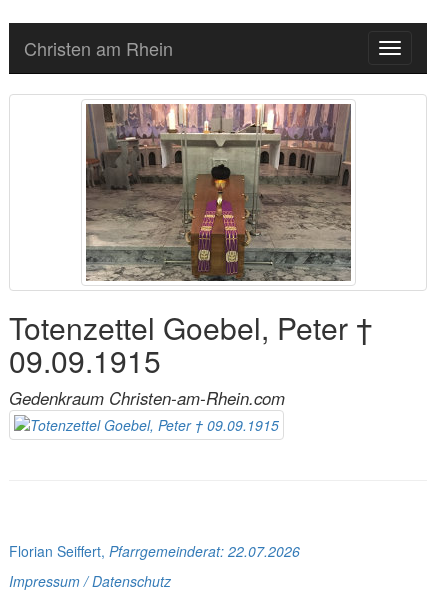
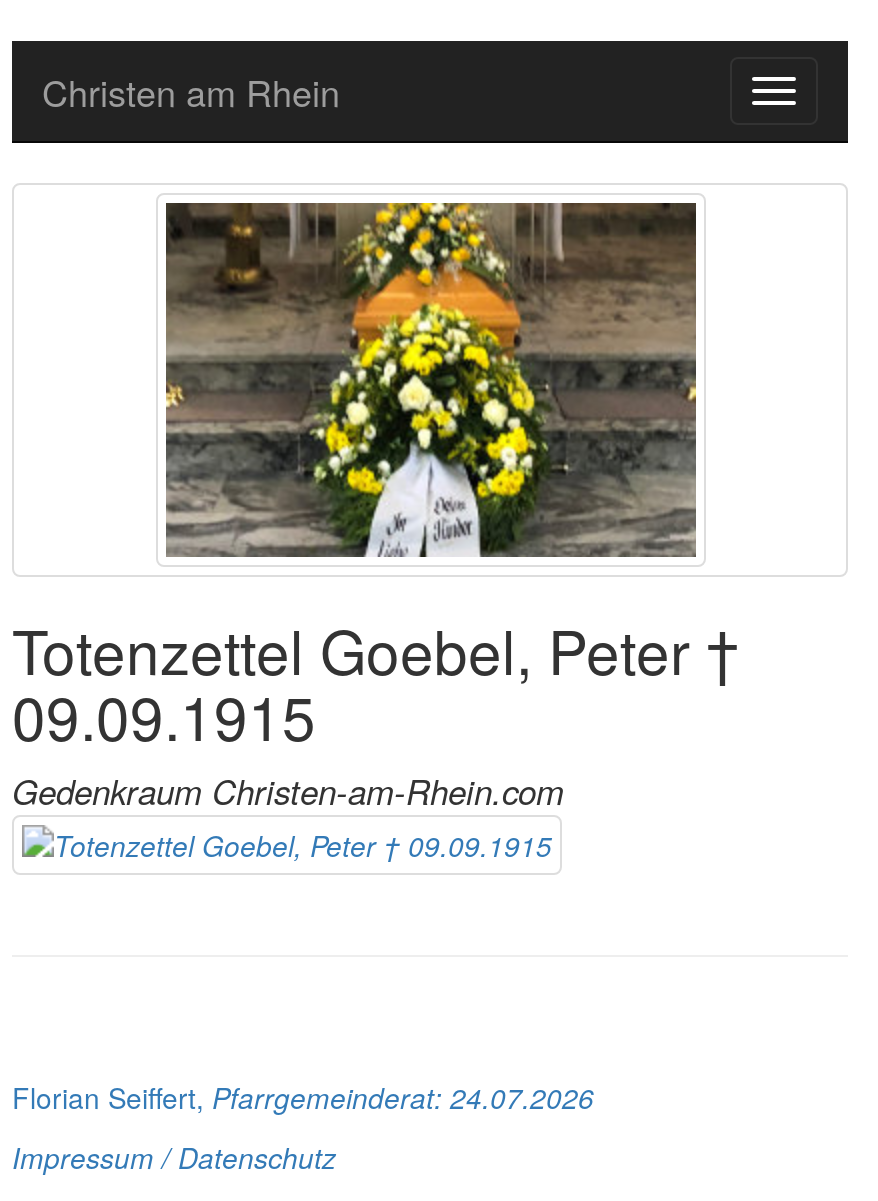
- [image]
+ [image]

- Florian Seiffert, Pfarrgemeinderat: 22.07.2026
+ Florian Seiffert, Pfarrgemeinderat: 24.07.2026
